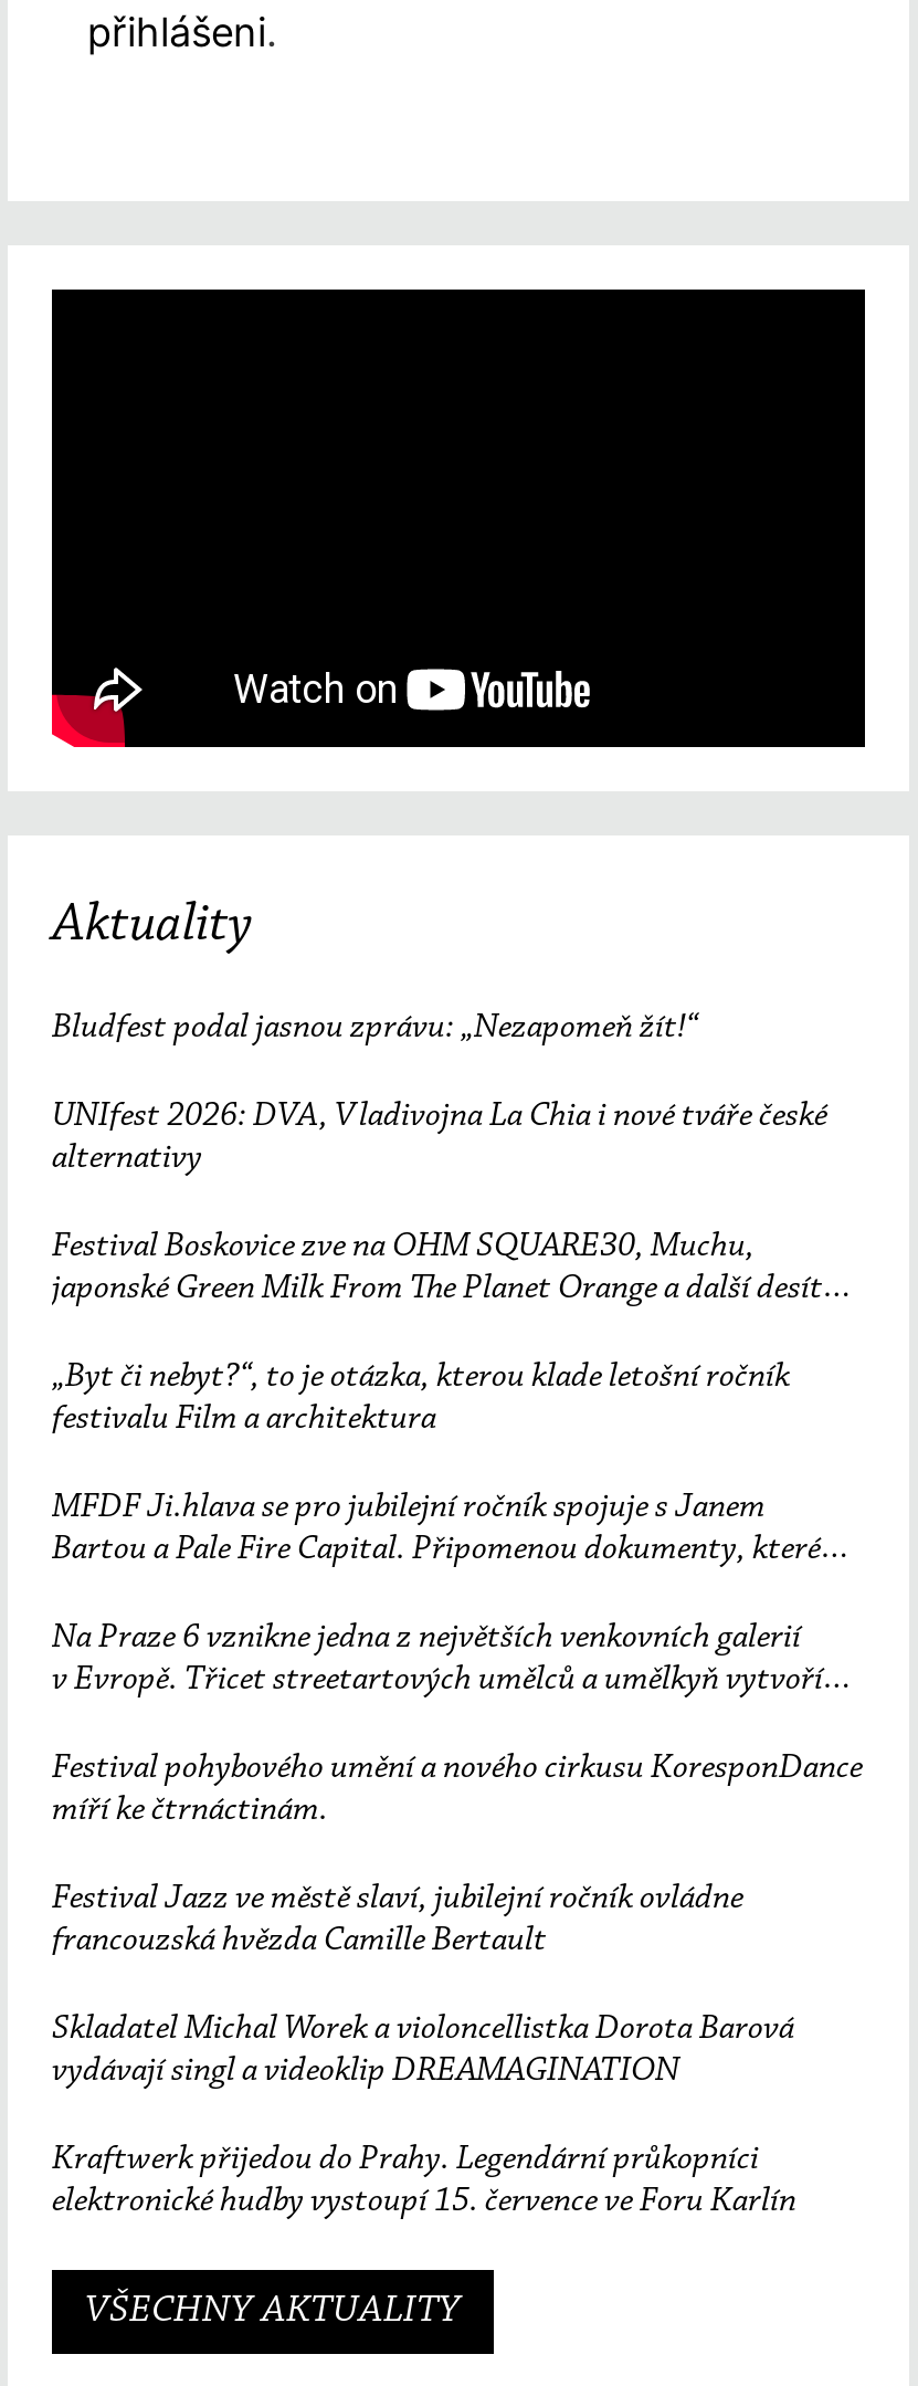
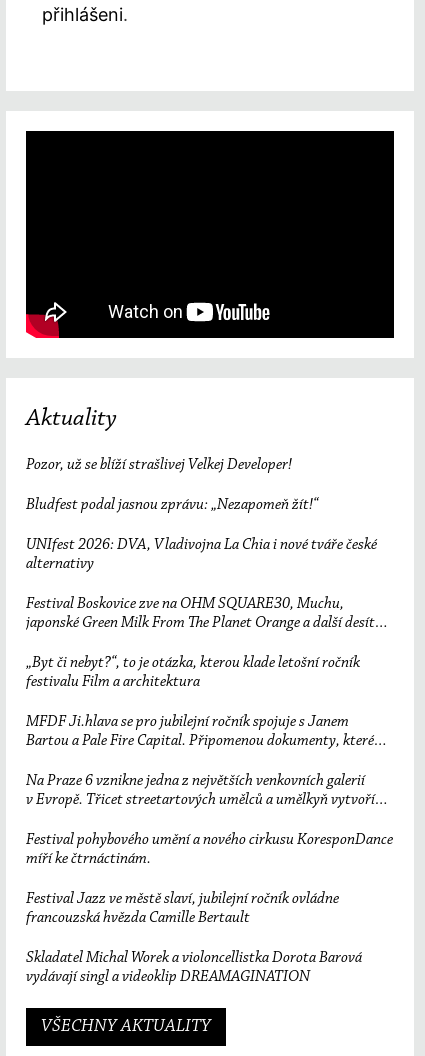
+ Pozor, už se blíží strašlivej Velkej Developer!

moved down: Bludfest podal jasnou zprávu: „Nezapomeň žít!“ | UNIfest 2026: DVA, Vladivojna La Chia i nové tváře české | alternativy | ... | francouzská hvězda Camille Bertault | Skladatel Michal Worek a violoncellistka Dorota Barová

- Kraftwerk přijedou do Prahy. Legendární průkopníci
- elektronické hudby vystoupí 15. července ve Foru Karlín
